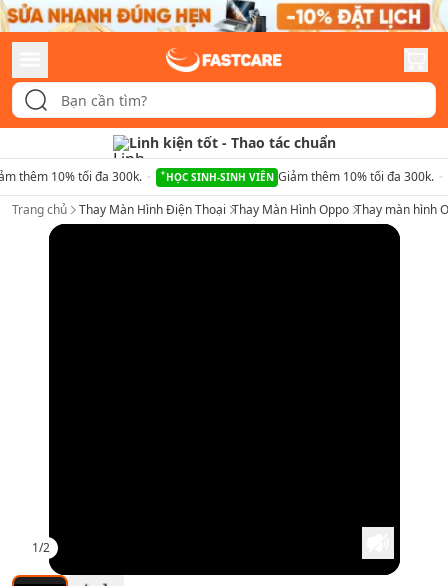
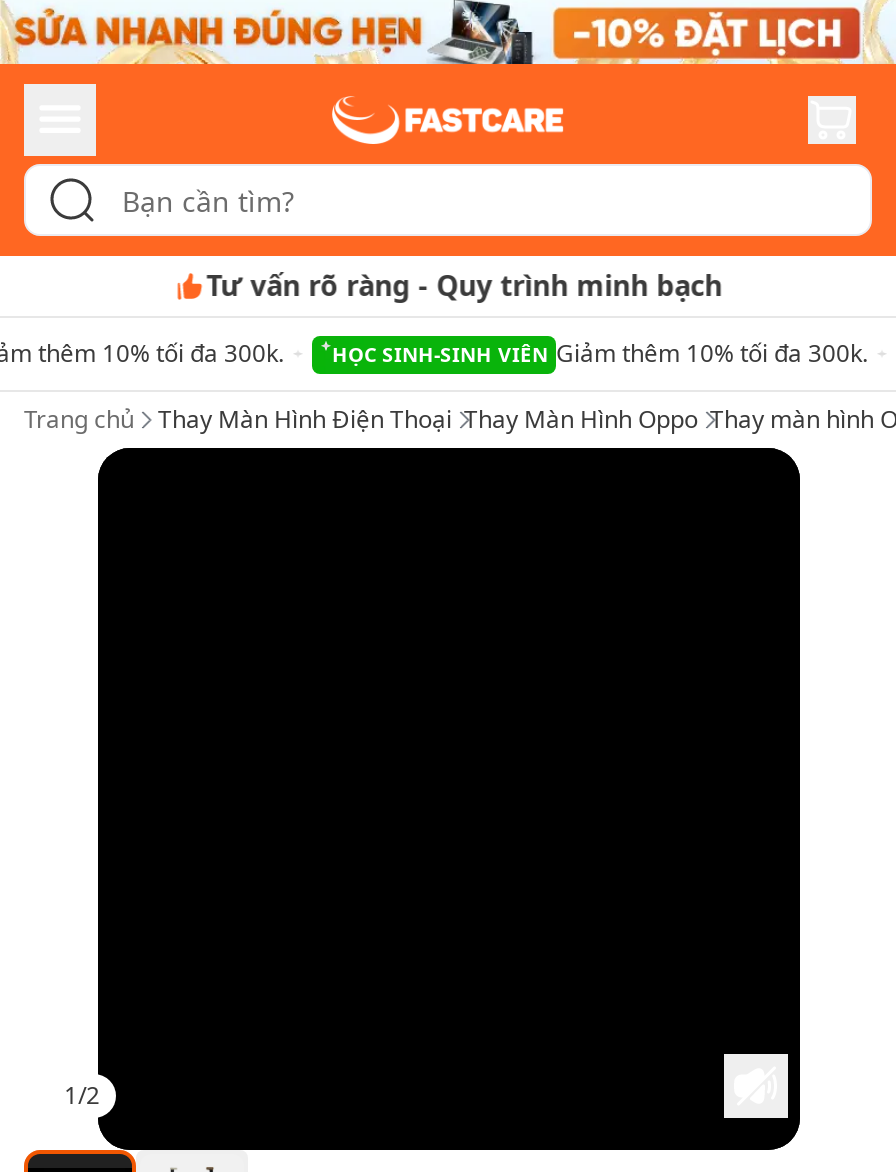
- Linh kiện tốt - Thao tác chuẩn
+ Tư vấn rõ ràng - Quy trình minh bạch
